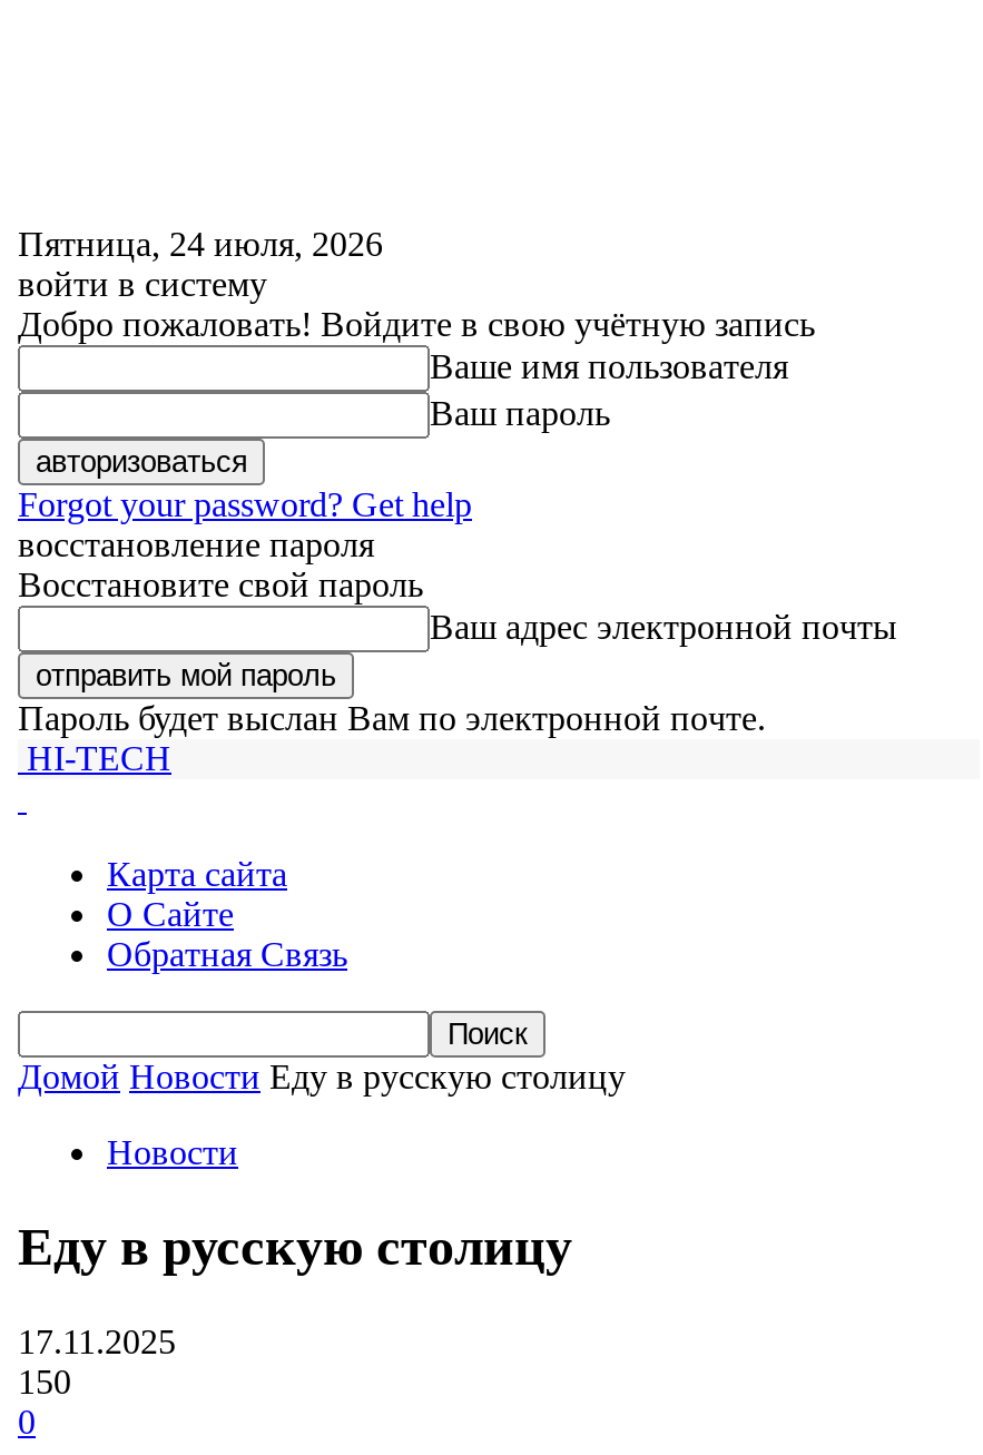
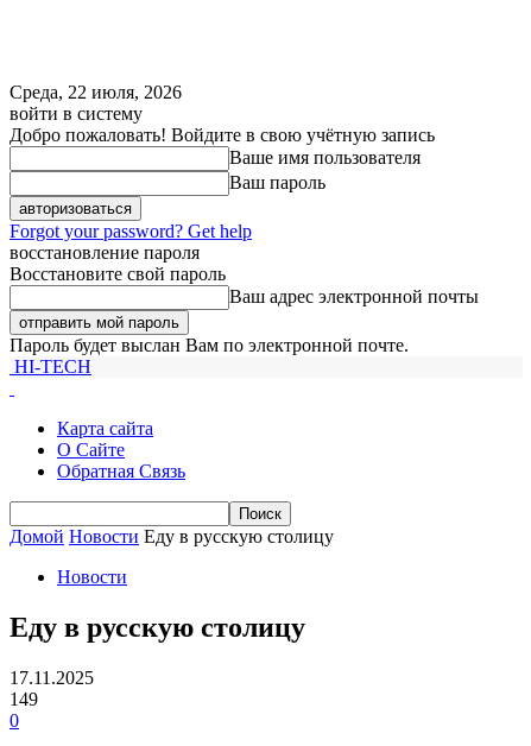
- Пятница, 24 июля, 2026
+ Среда, 22 июля, 2026

- 150
+ 149
